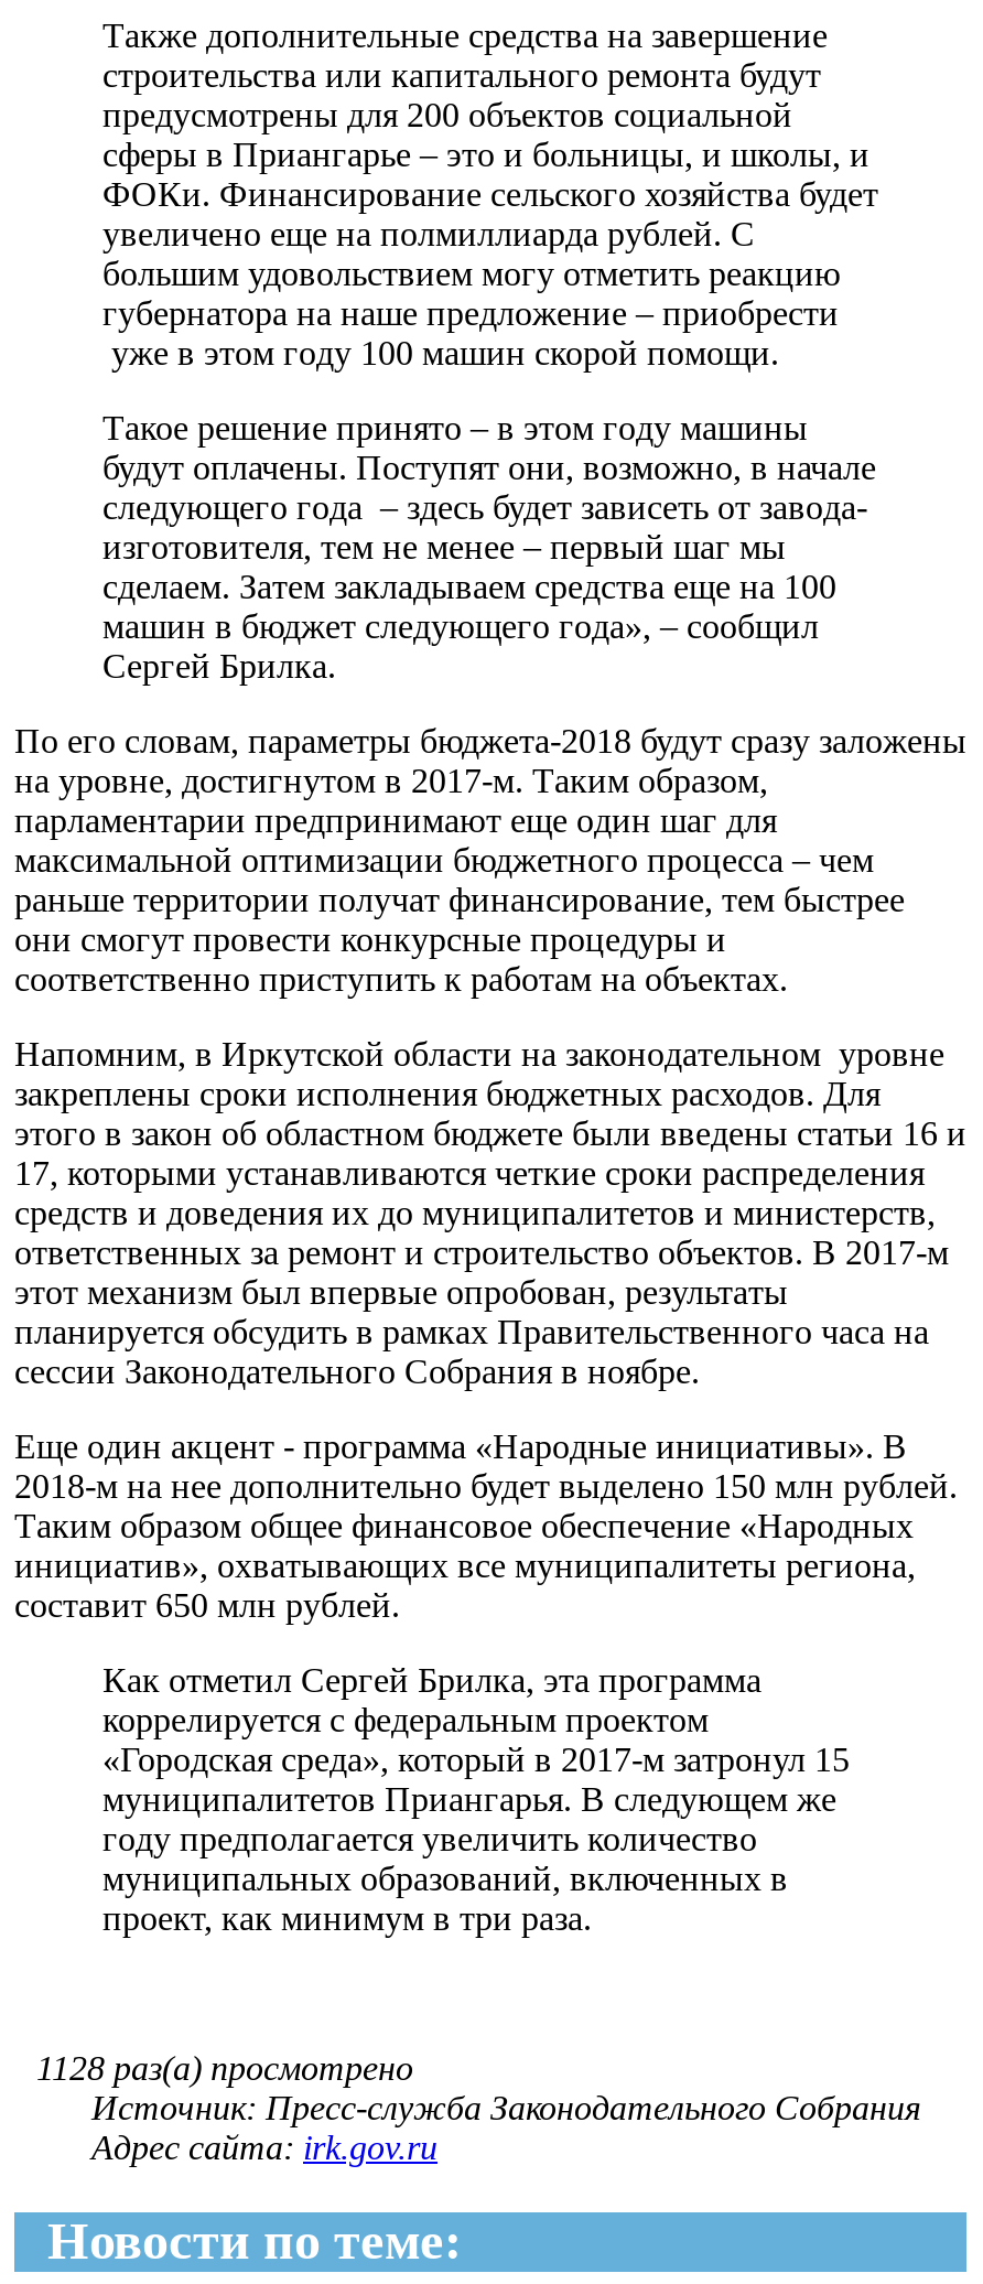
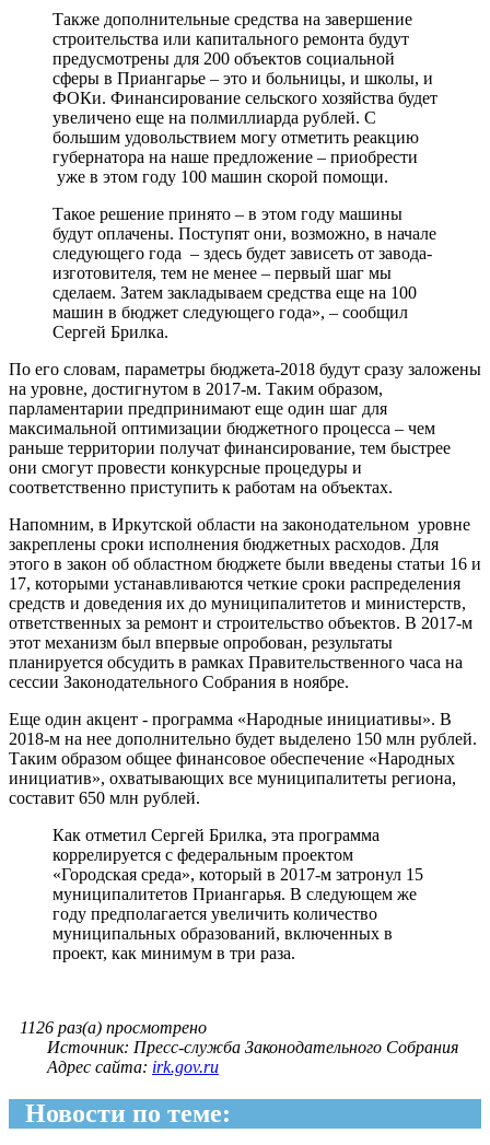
- 1128 раз(а) просмотрено
+ 1126 раз(а) просмотрено
